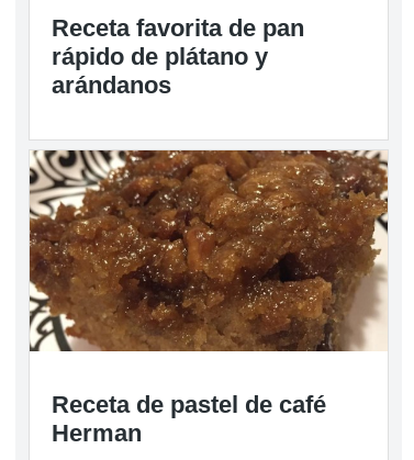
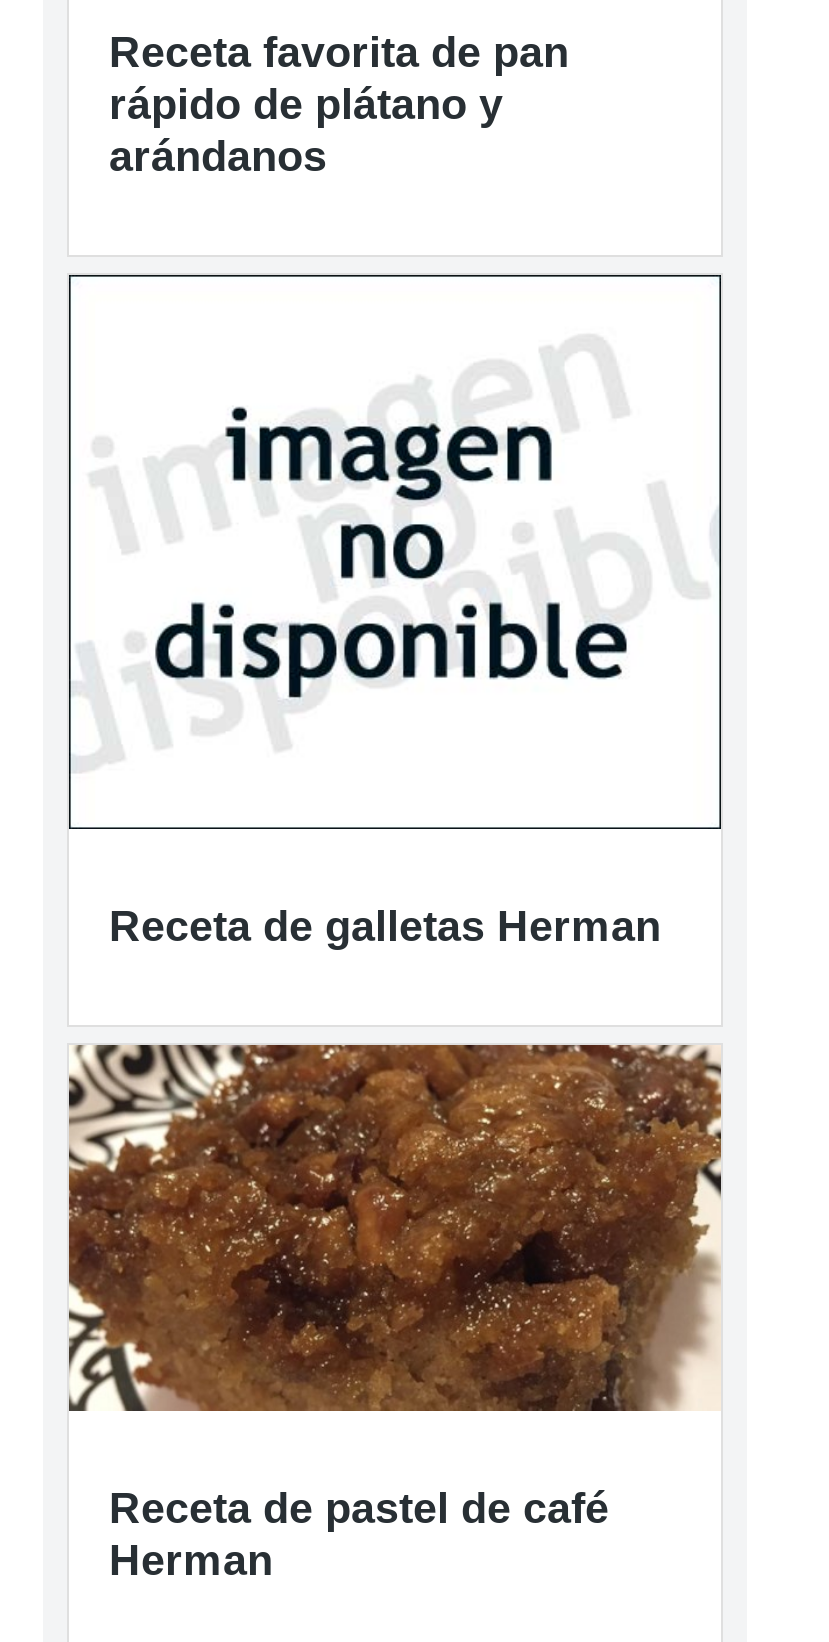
+ [image]
+ Receta de galletas Herman
